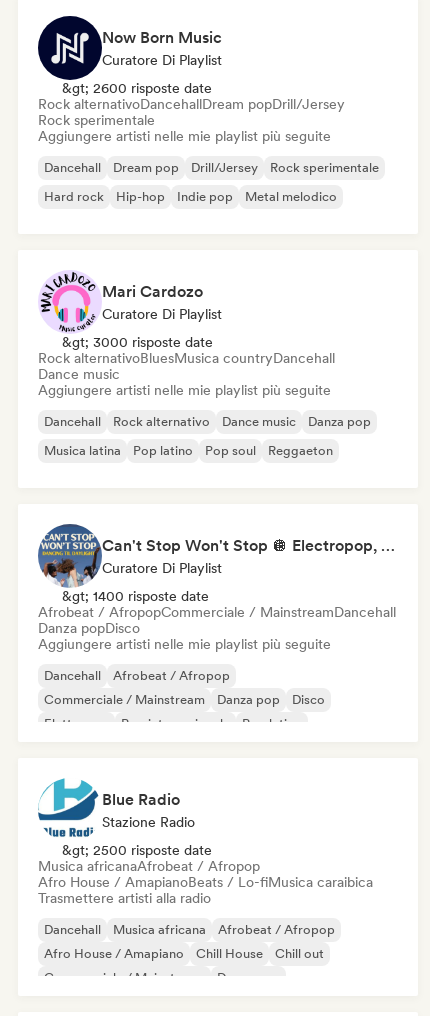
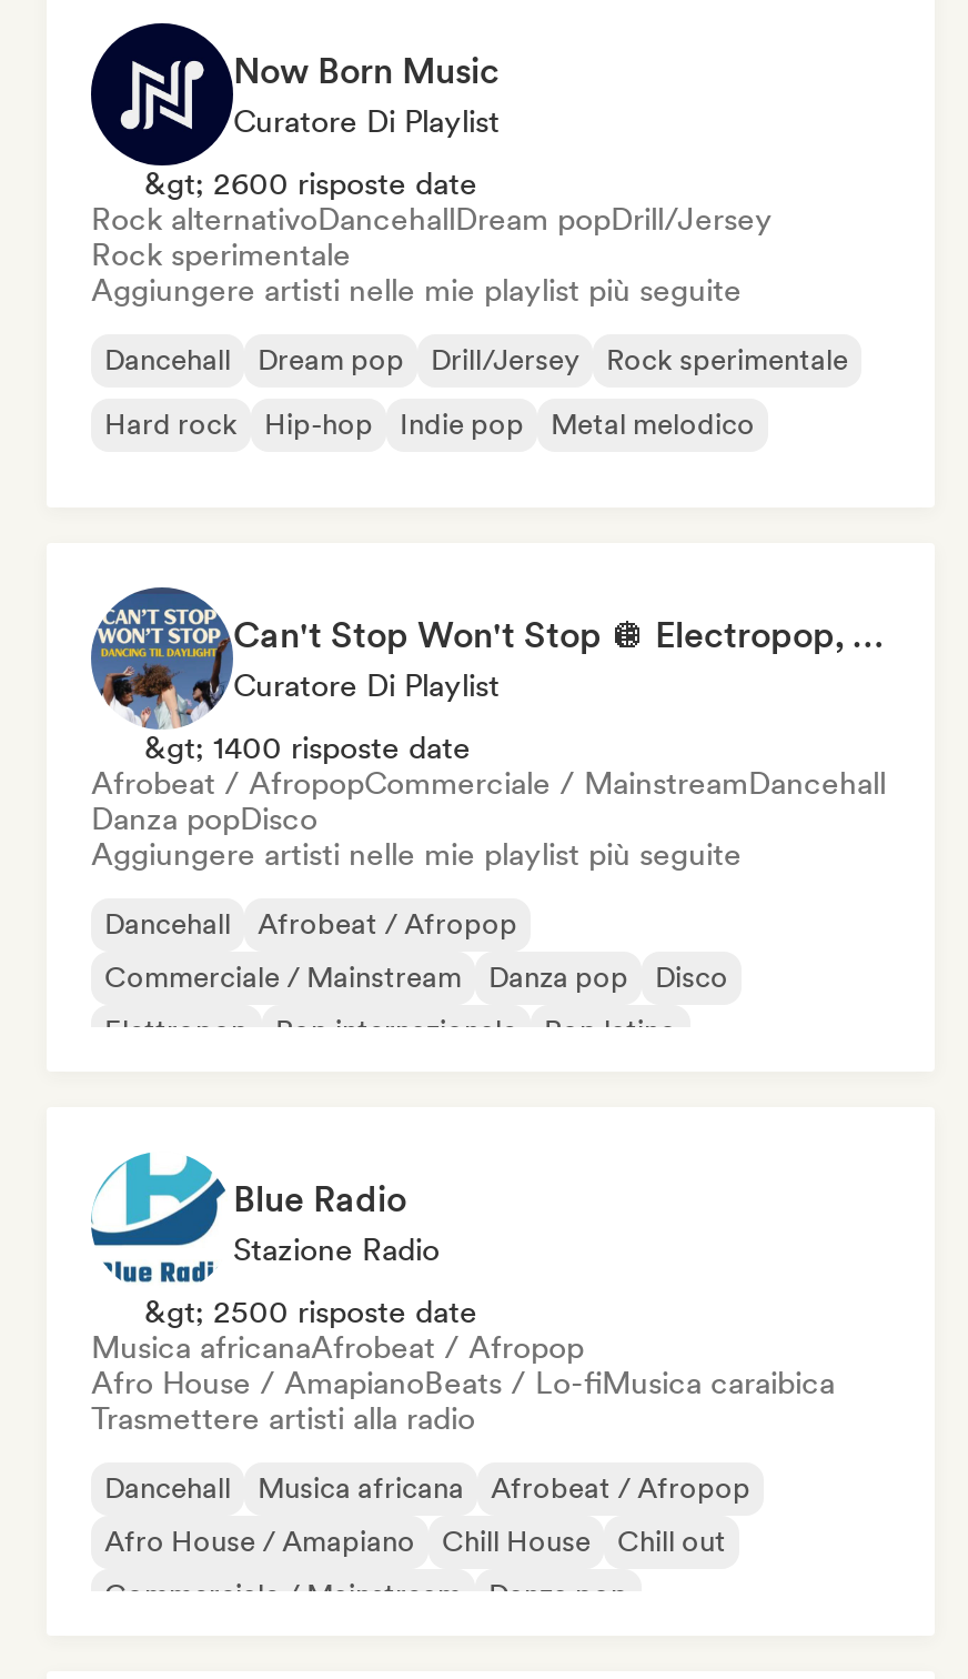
- [image]
- Mari Cardozo
- Curatore Di Playlist
- &gt; 3000 risposte date
- Rock alternativoBluesMusica countryDancehall
- Dance music
- Aggiungere artisti nelle mie playlist più seguite
- Dancehall
- Rock alternativo
- Dance music
- Danza pop
- Musica latina
- Pop latino
- Pop soul
- Reggaeton
